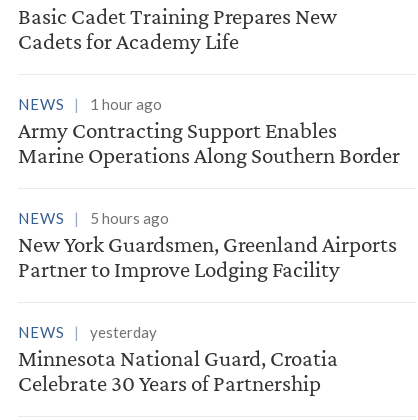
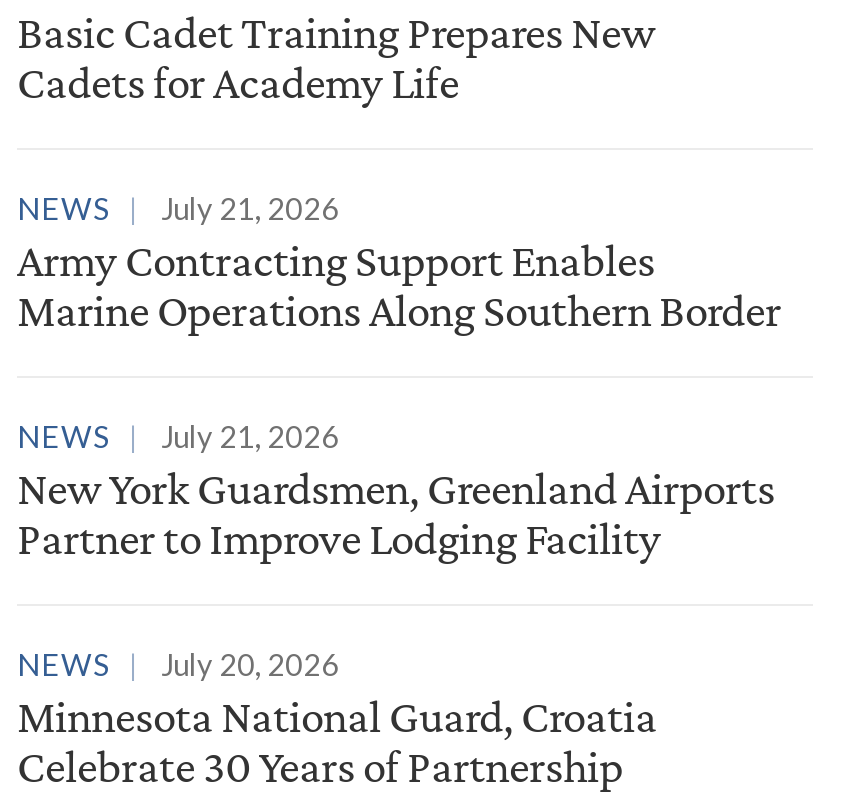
- NEWS 1 hour ago
+ NEWS July 21, 2026

- NEWS 5 hours ago
+ NEWS July 21, 2026

- yesterday
+ July 20, 2026
